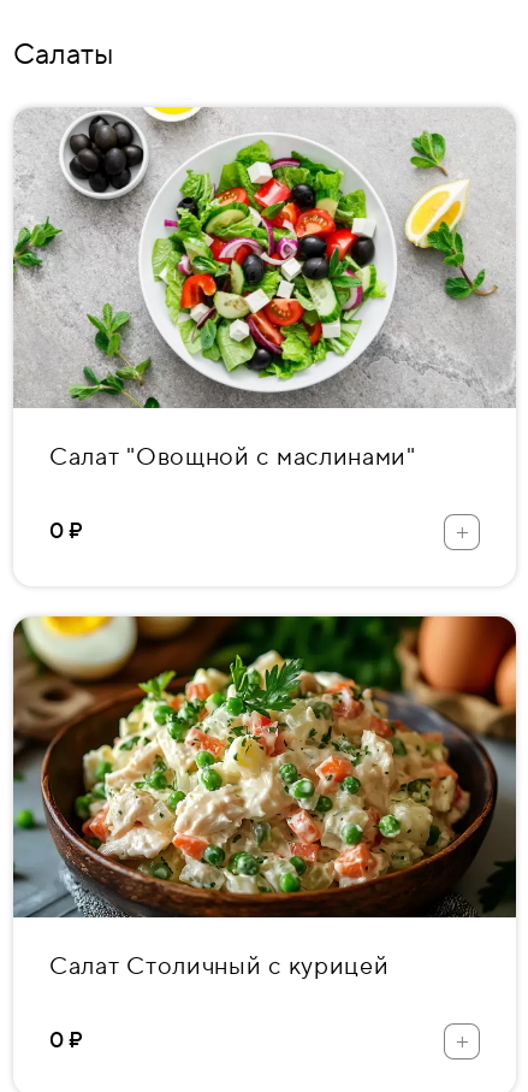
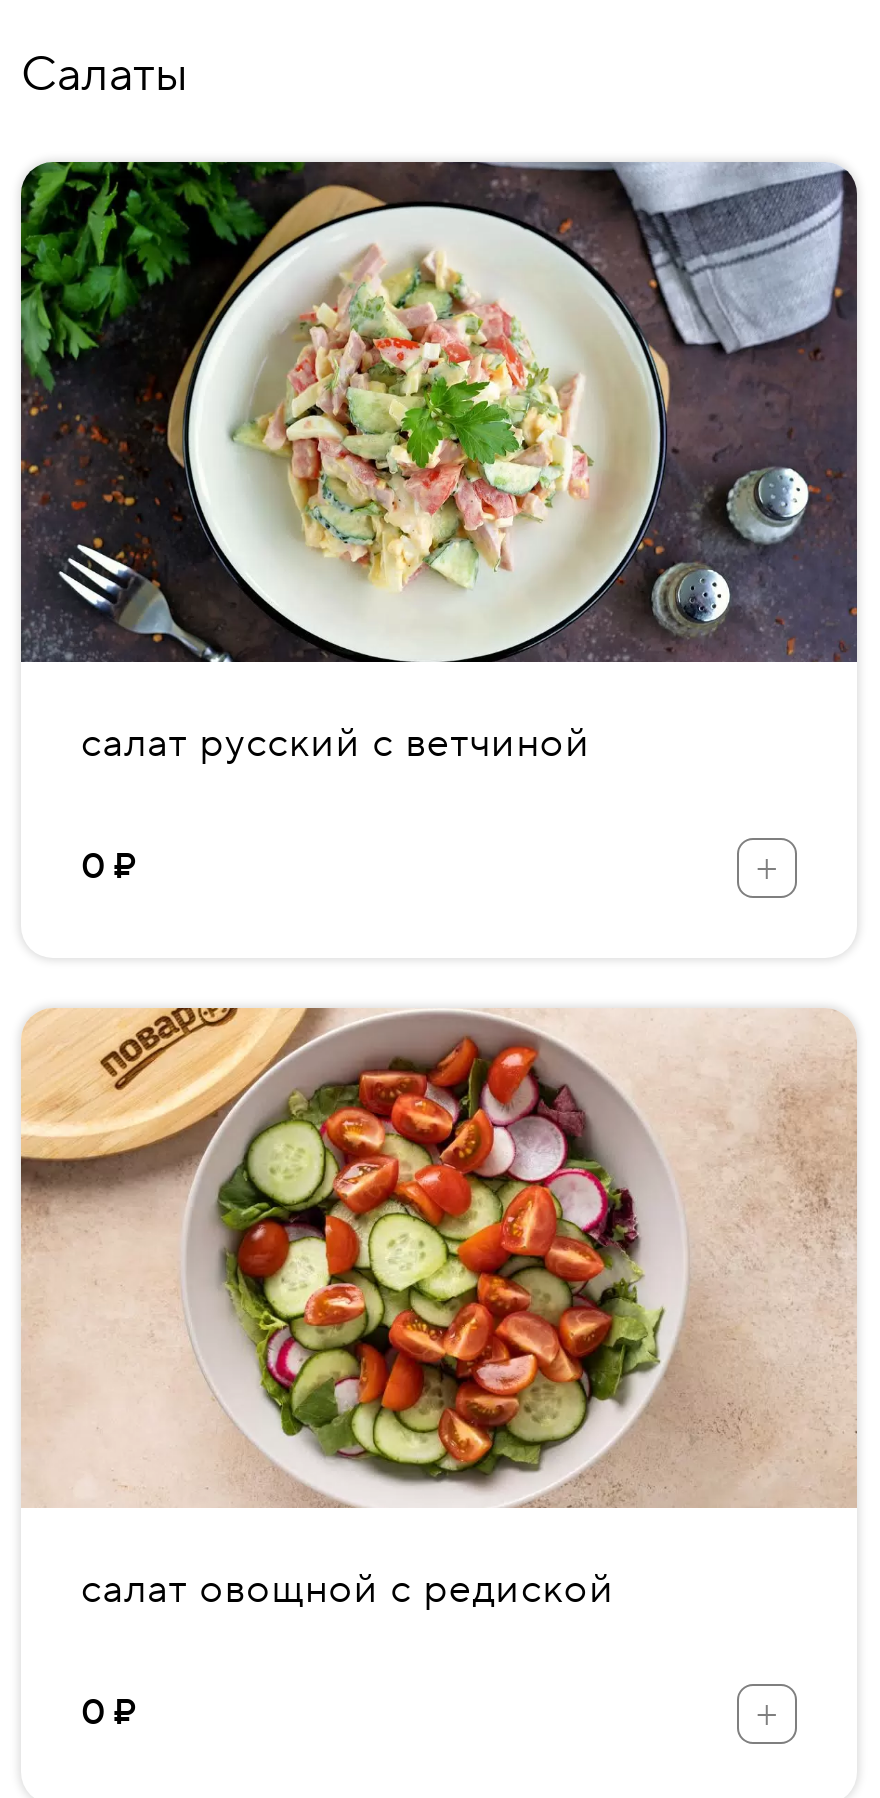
- [image]
- Салат "Овощной с маслинами"
+ [image]
+ салат русский с ветчиной

- [image]
- Салат Столичный с курицей
+ [image]
+ салат овощной с редиской
